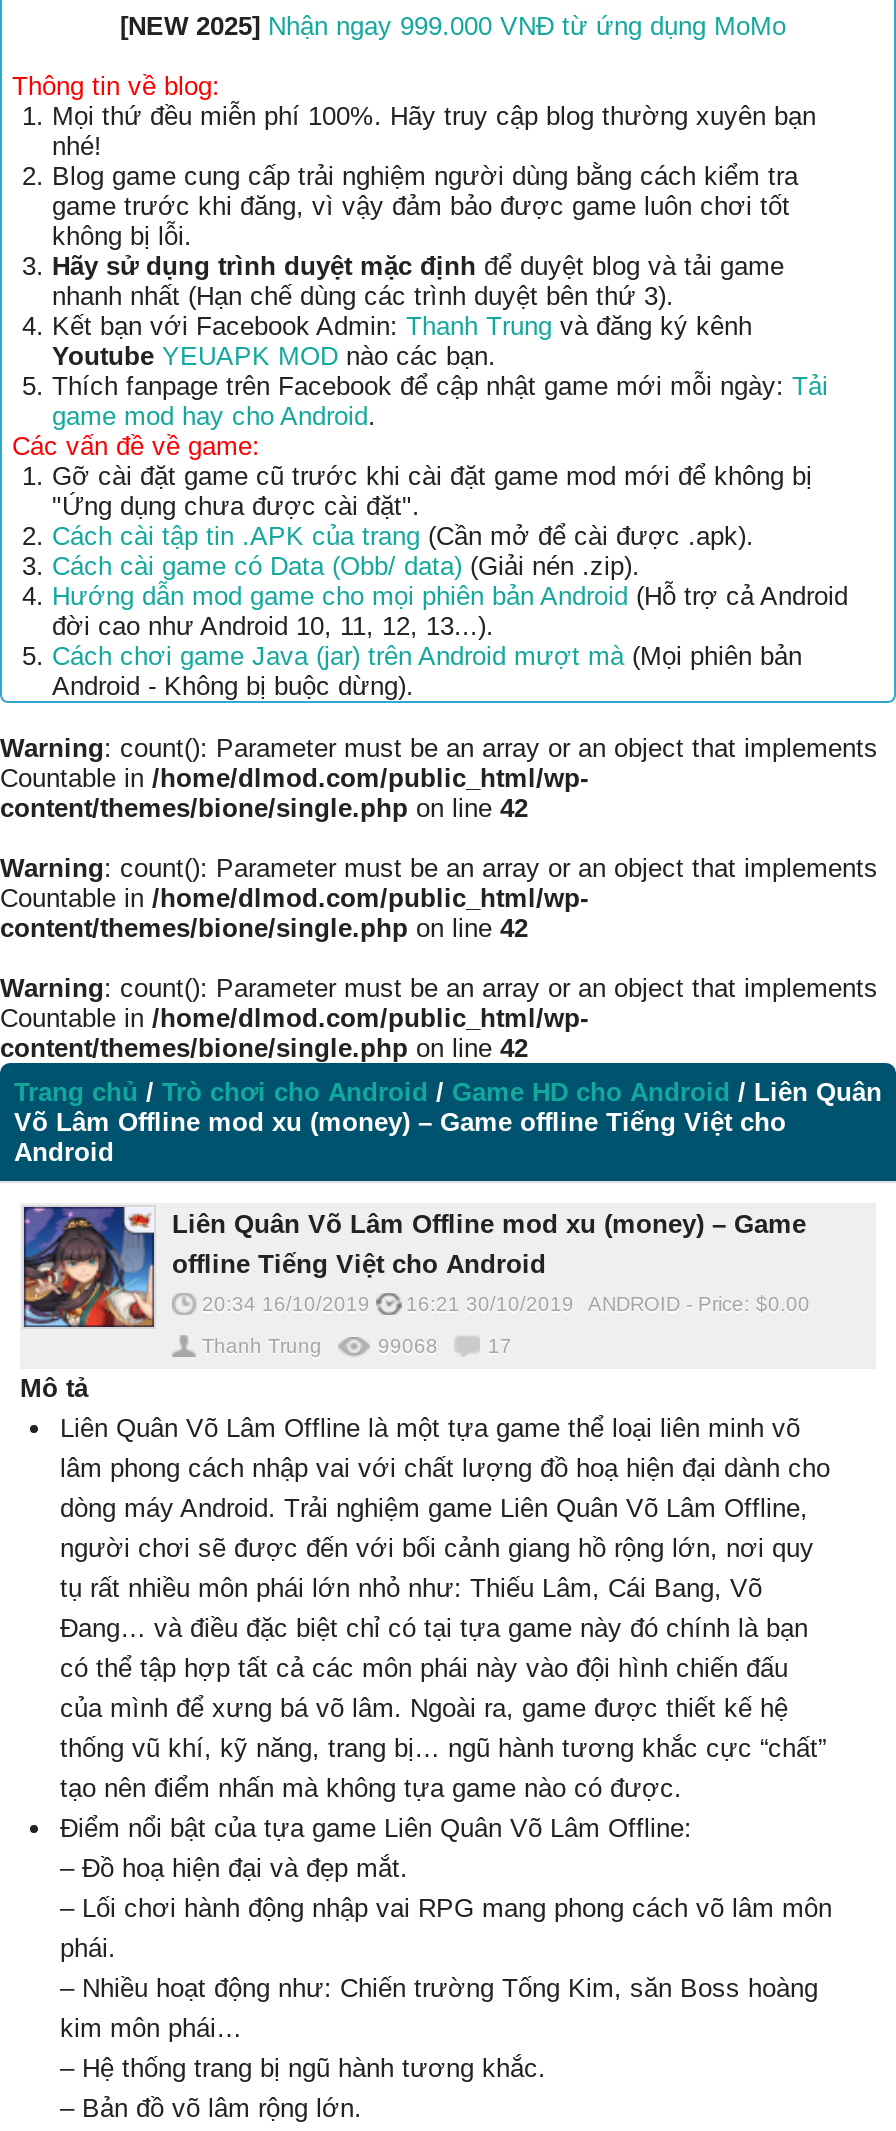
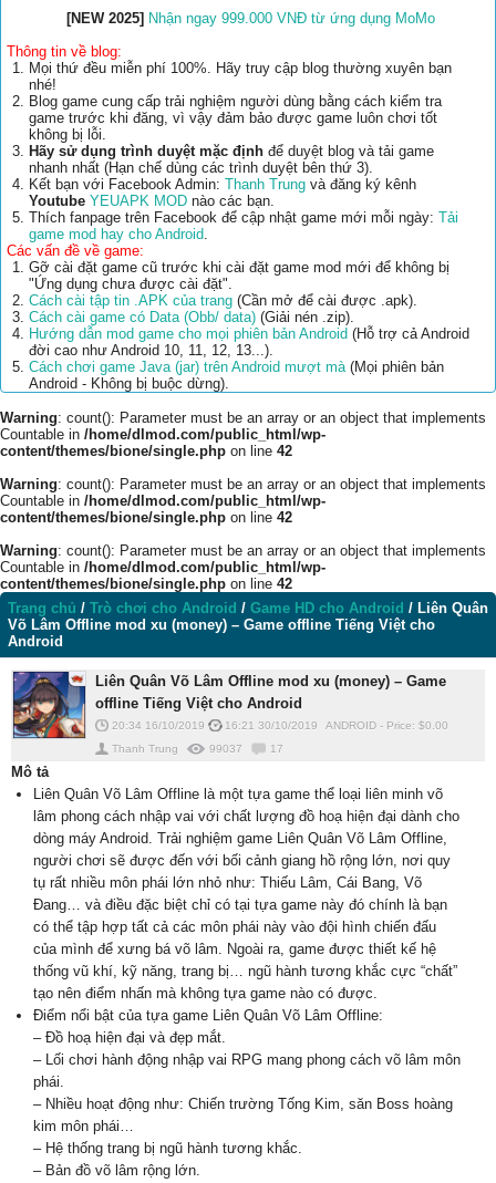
- 99068
+ 99037
